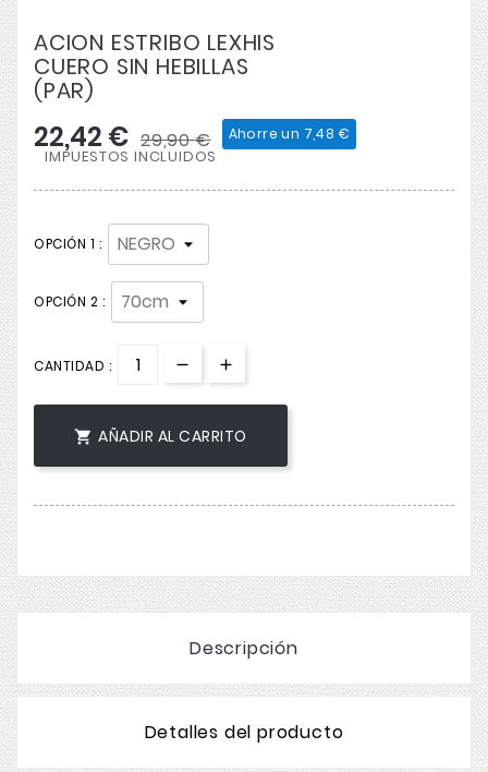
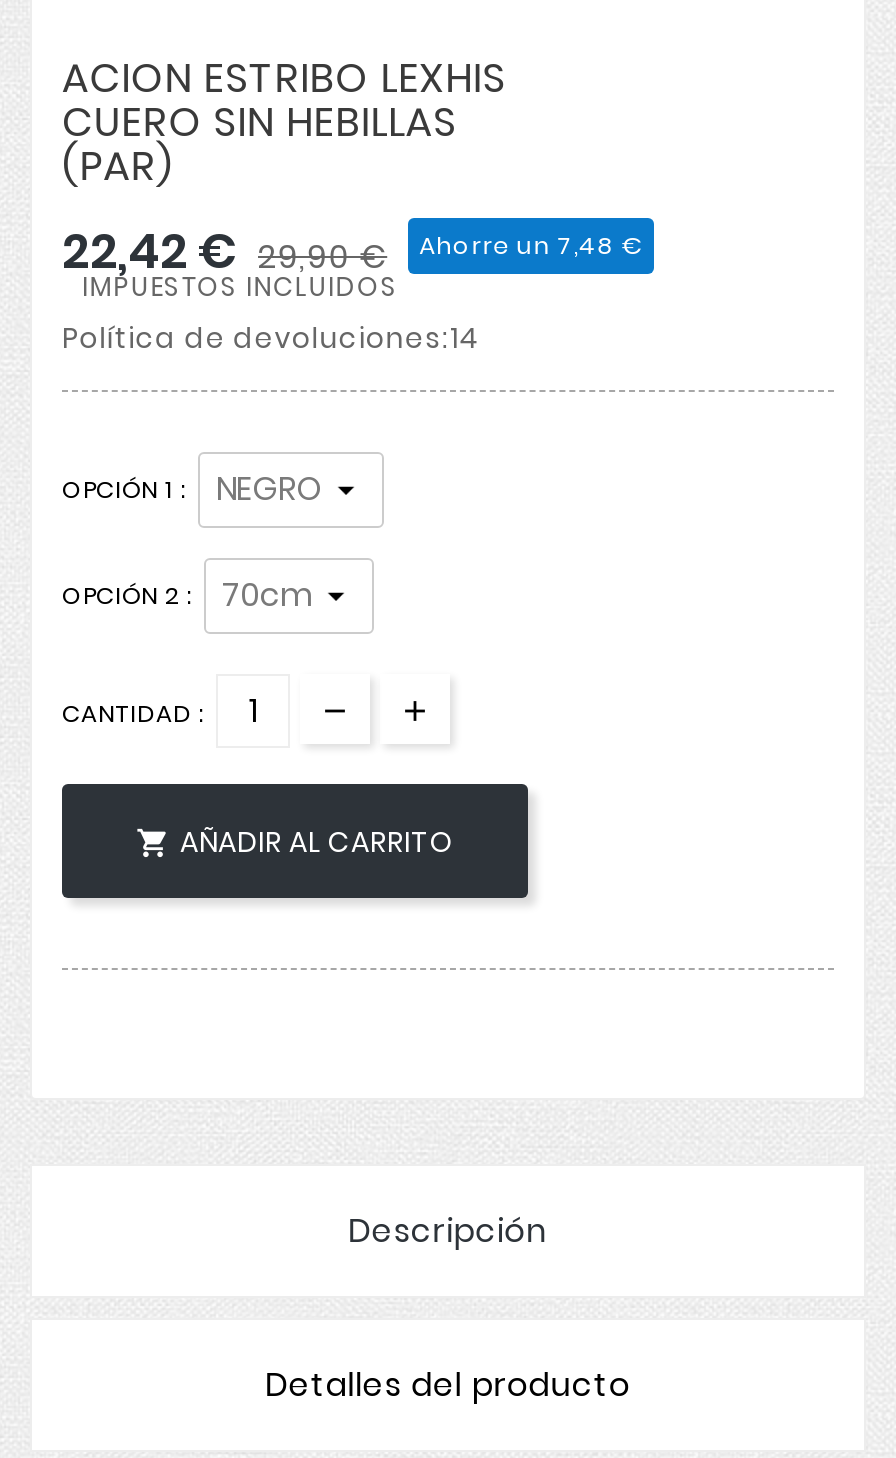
+ Política de devoluciones:14
